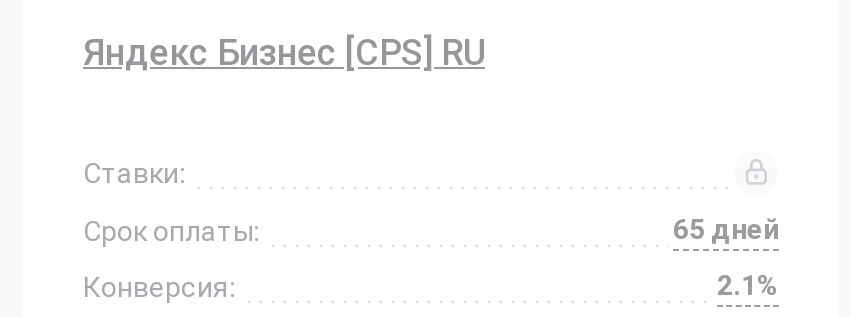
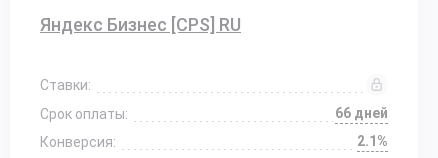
- 65 дней
+ 66 дней
